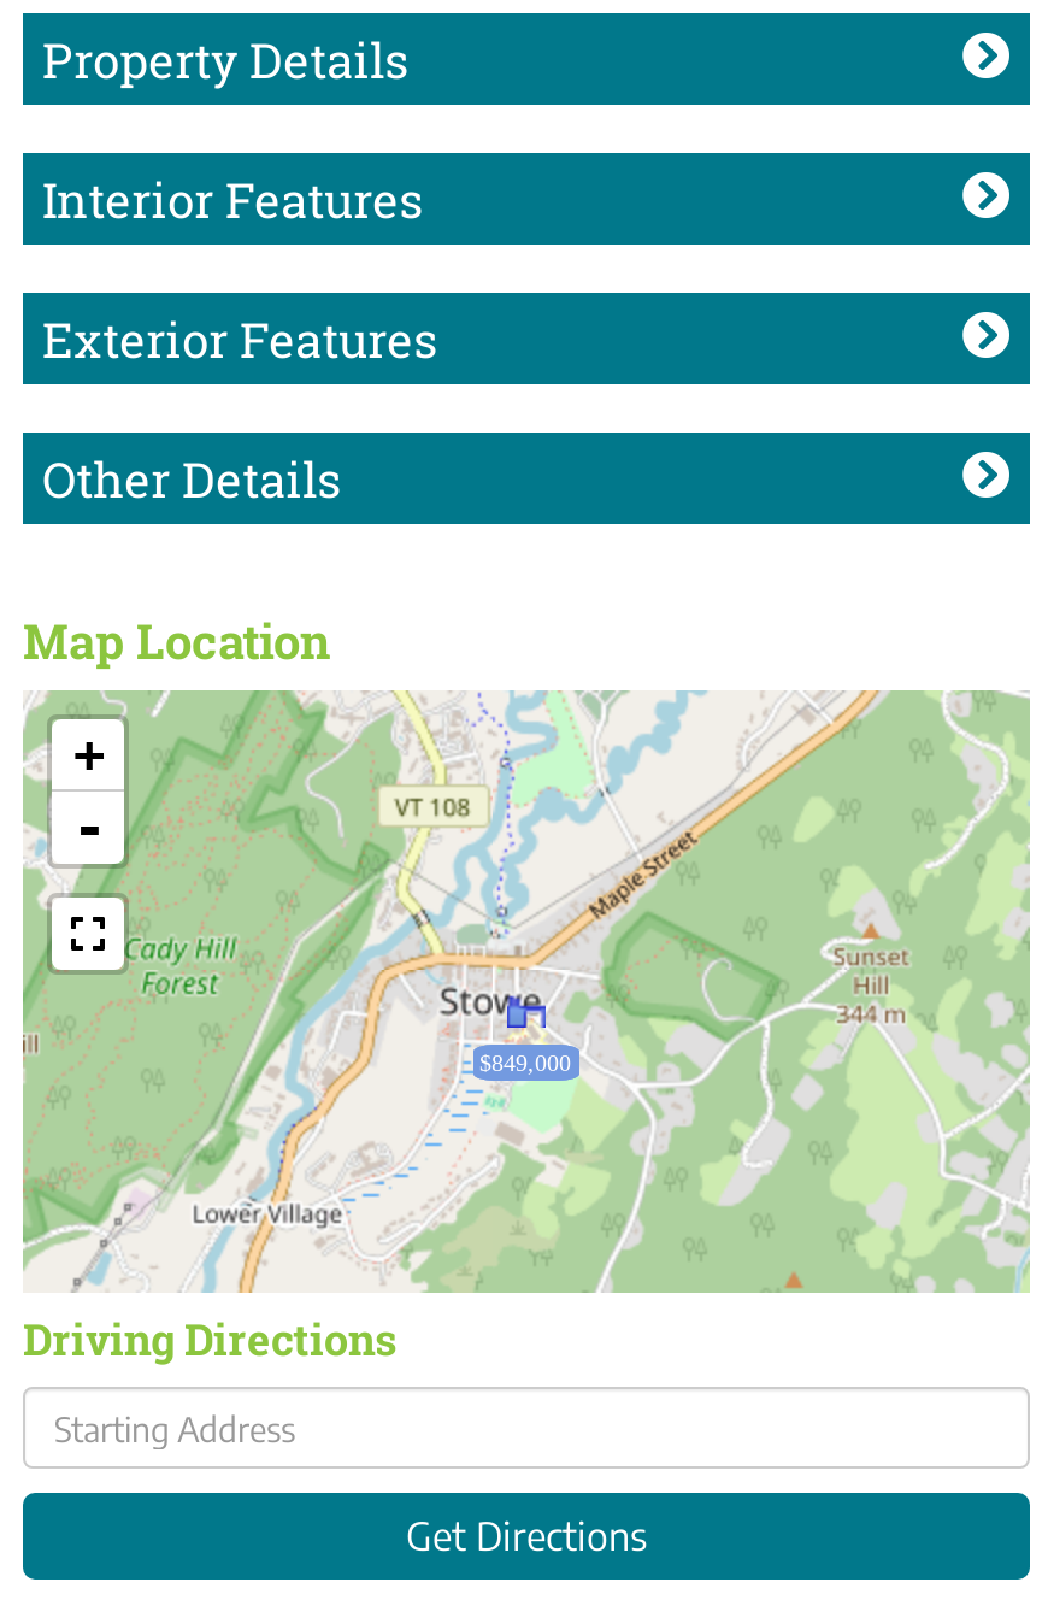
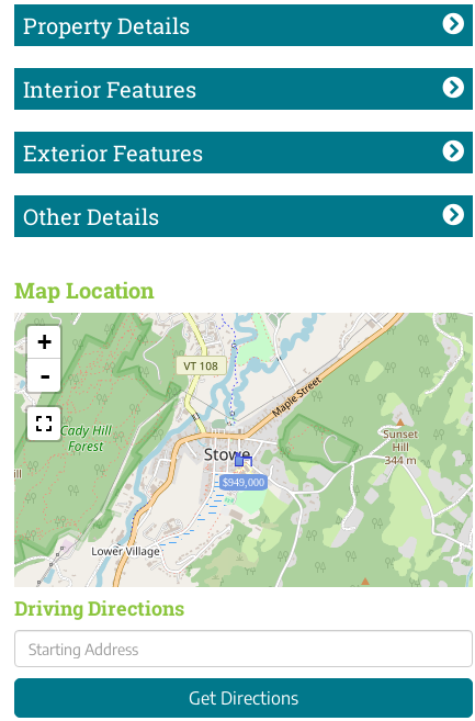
- $849,000
+ $949,000
